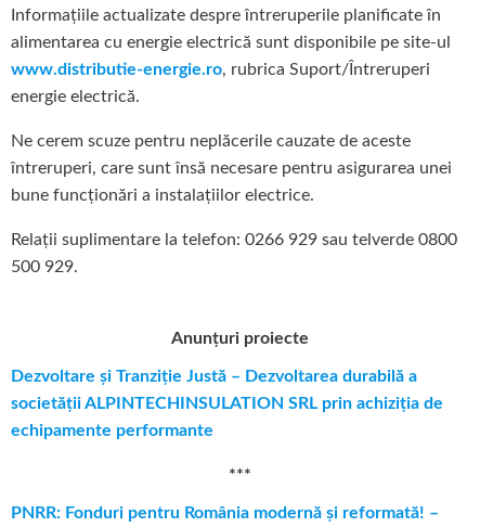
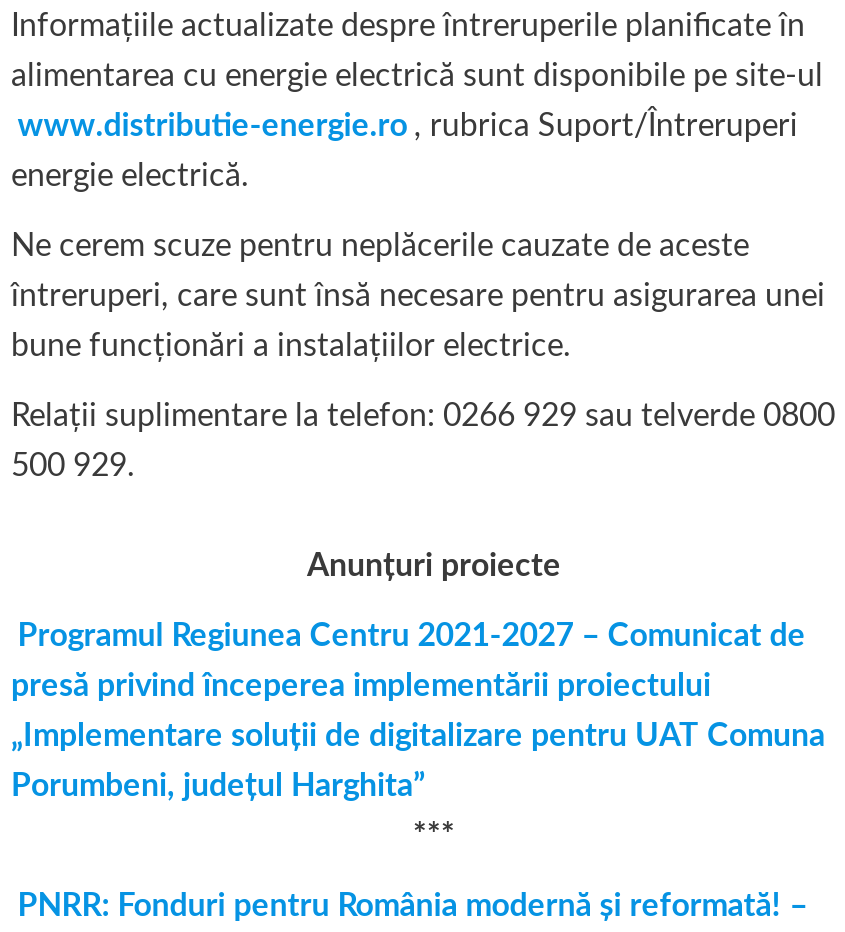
- www.distributie-energie.ro, rubrica Suport/Întreruperi
+ www.distributie-energie.ro , rubrica Suport/Întreruperi

- Dezvoltare și Tranziție Justă – Dezvoltarea durabilă a
- societăţii ALPINTECHINSULATION SRL prin achiziţia de
- echipamente performante
+ Programul Regiunea Centru 2021-2027 – Comunicat de
+ presă privind începerea implementării proiectului
+ „Implementare soluții de digitalizare pentru UAT Comuna
+ Porumbeni, județul Harghita”
